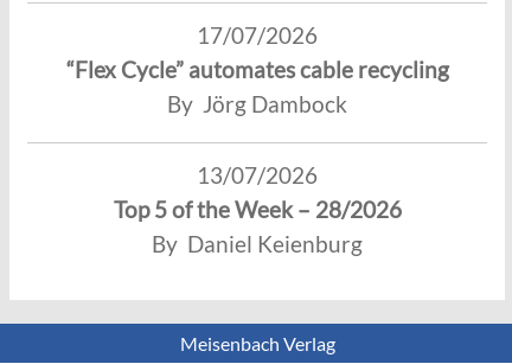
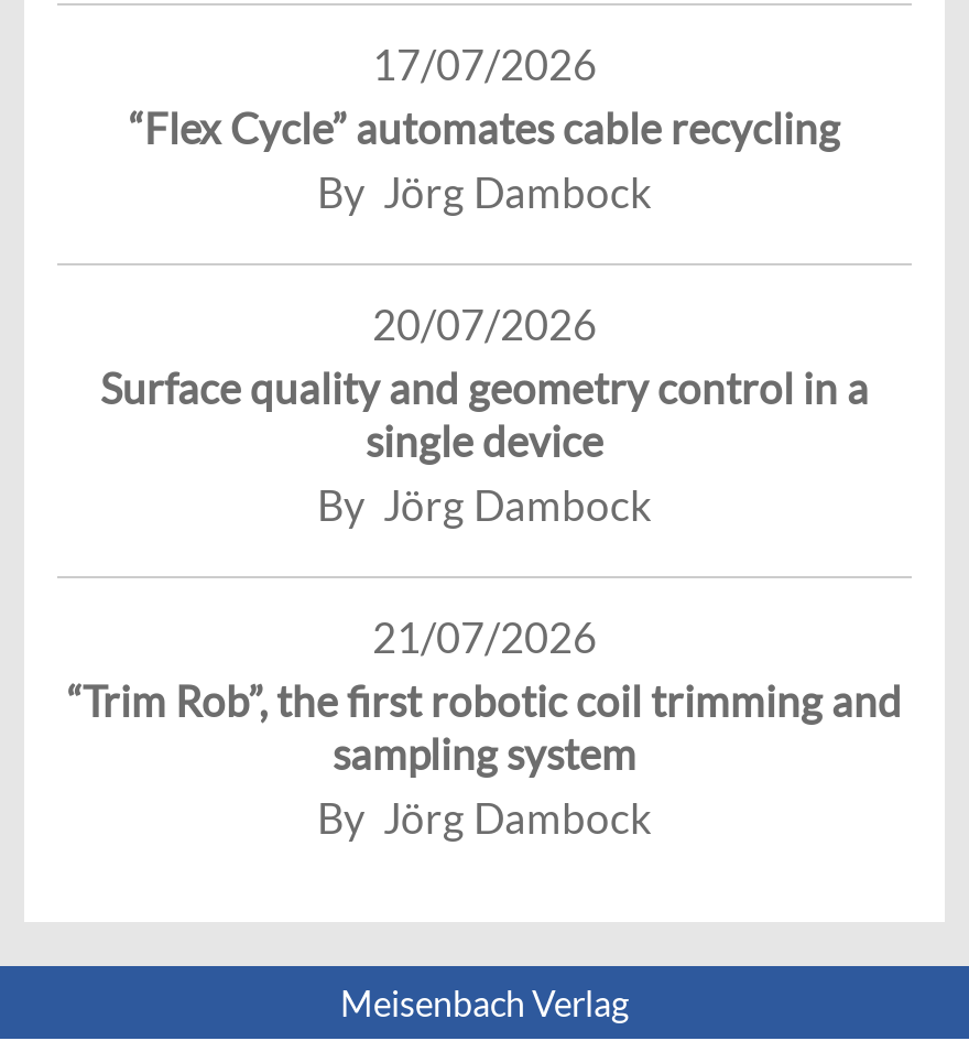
- 13/07/2026
- Top 5 of the Week – 28/2026
- By Daniel Keienburg
+ 20/07/2026
+ Surface quality and geometry control in a
+ single device
+ By Jörg Dambock
+ 21/07/2026
+ “Trim Rob”, the first robotic coil trimming and
+ sampling system
+ By Jörg Dambock
